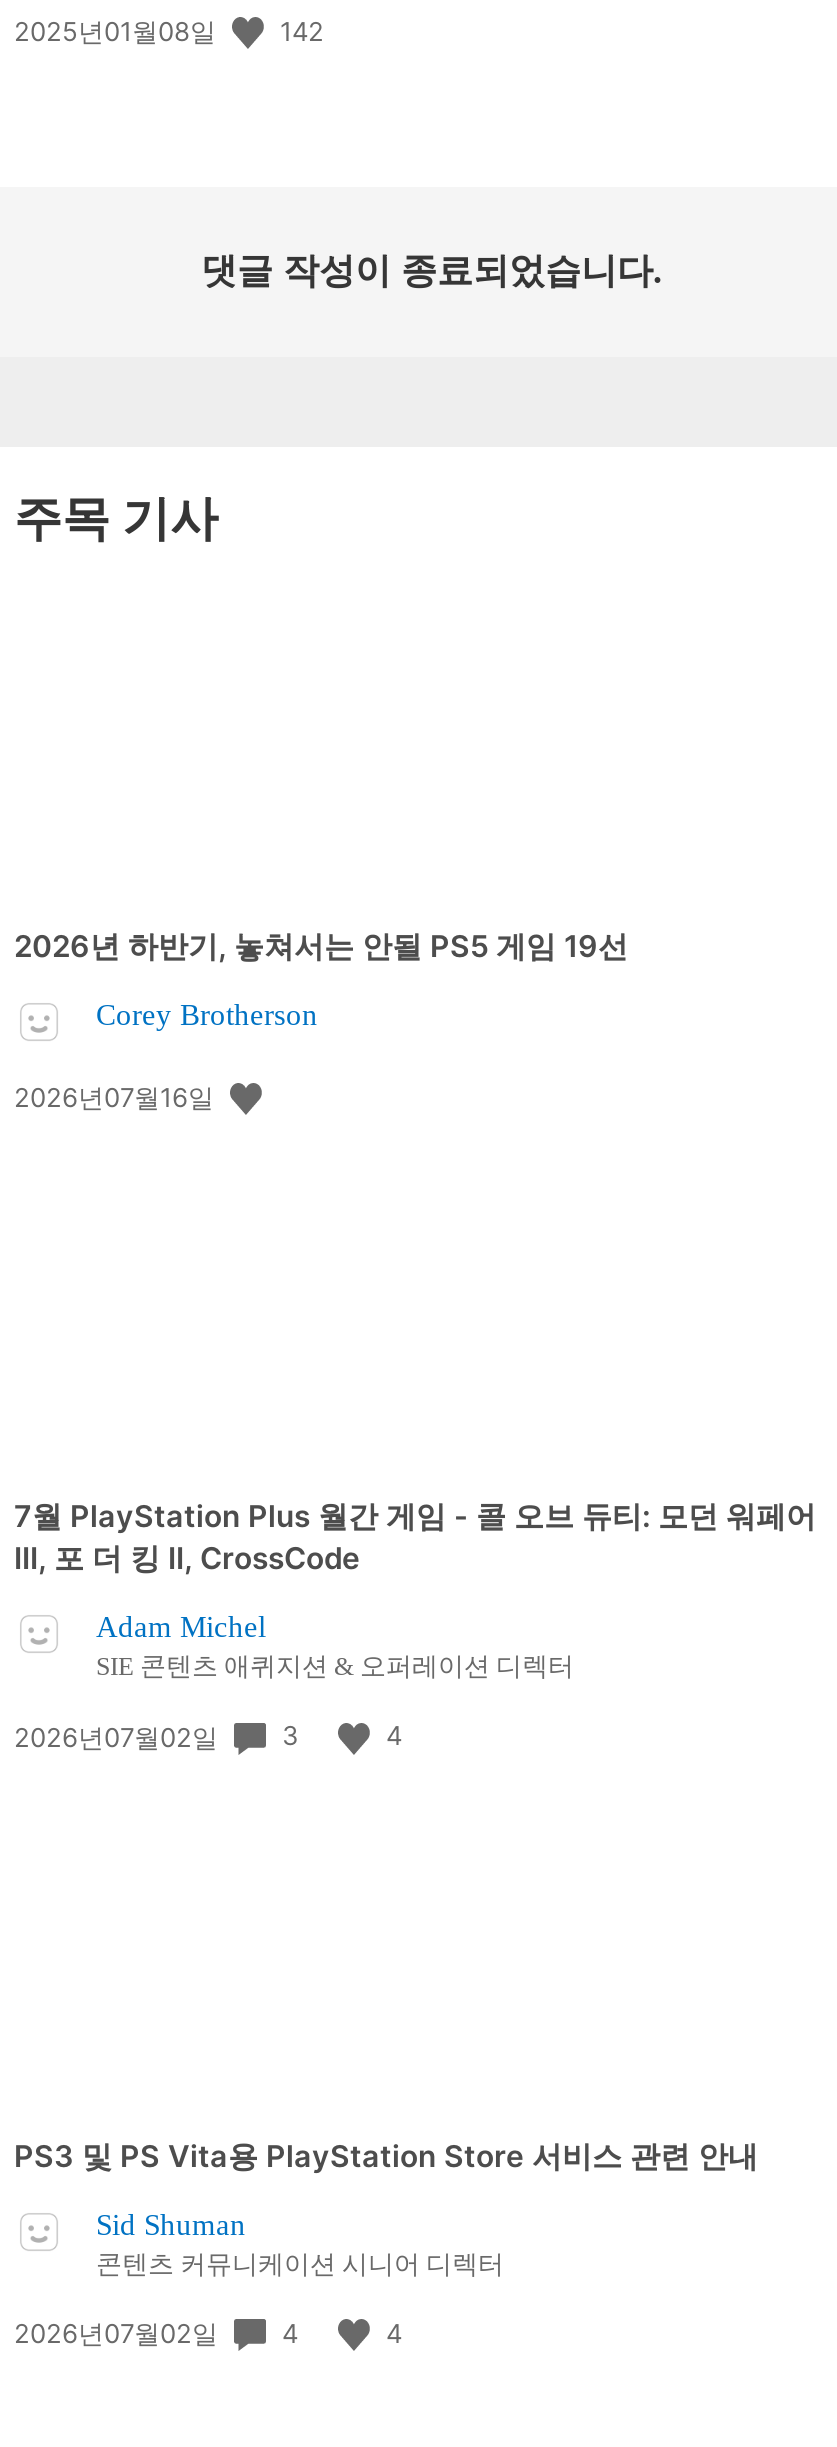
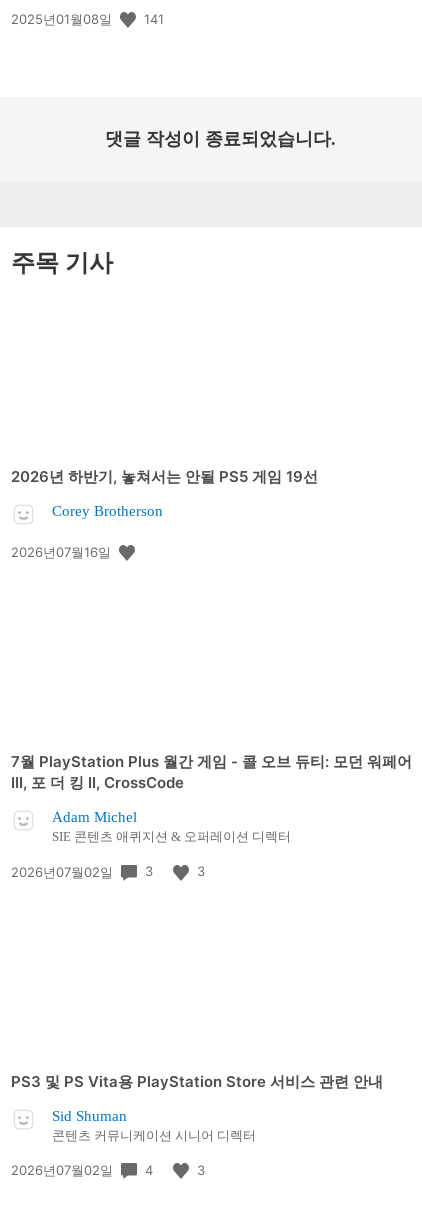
- 142
+ 141

- 4
+ 3

- 4
+ 3
